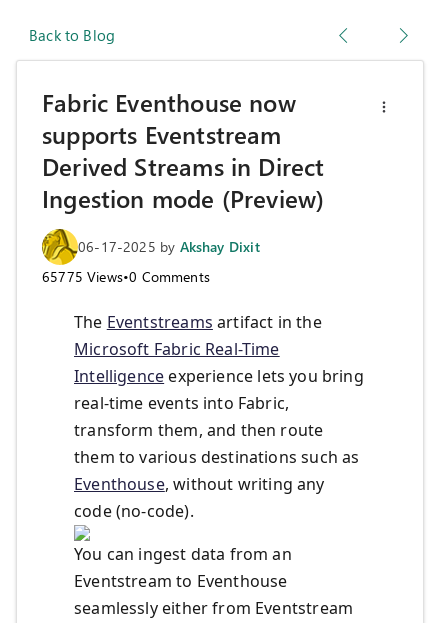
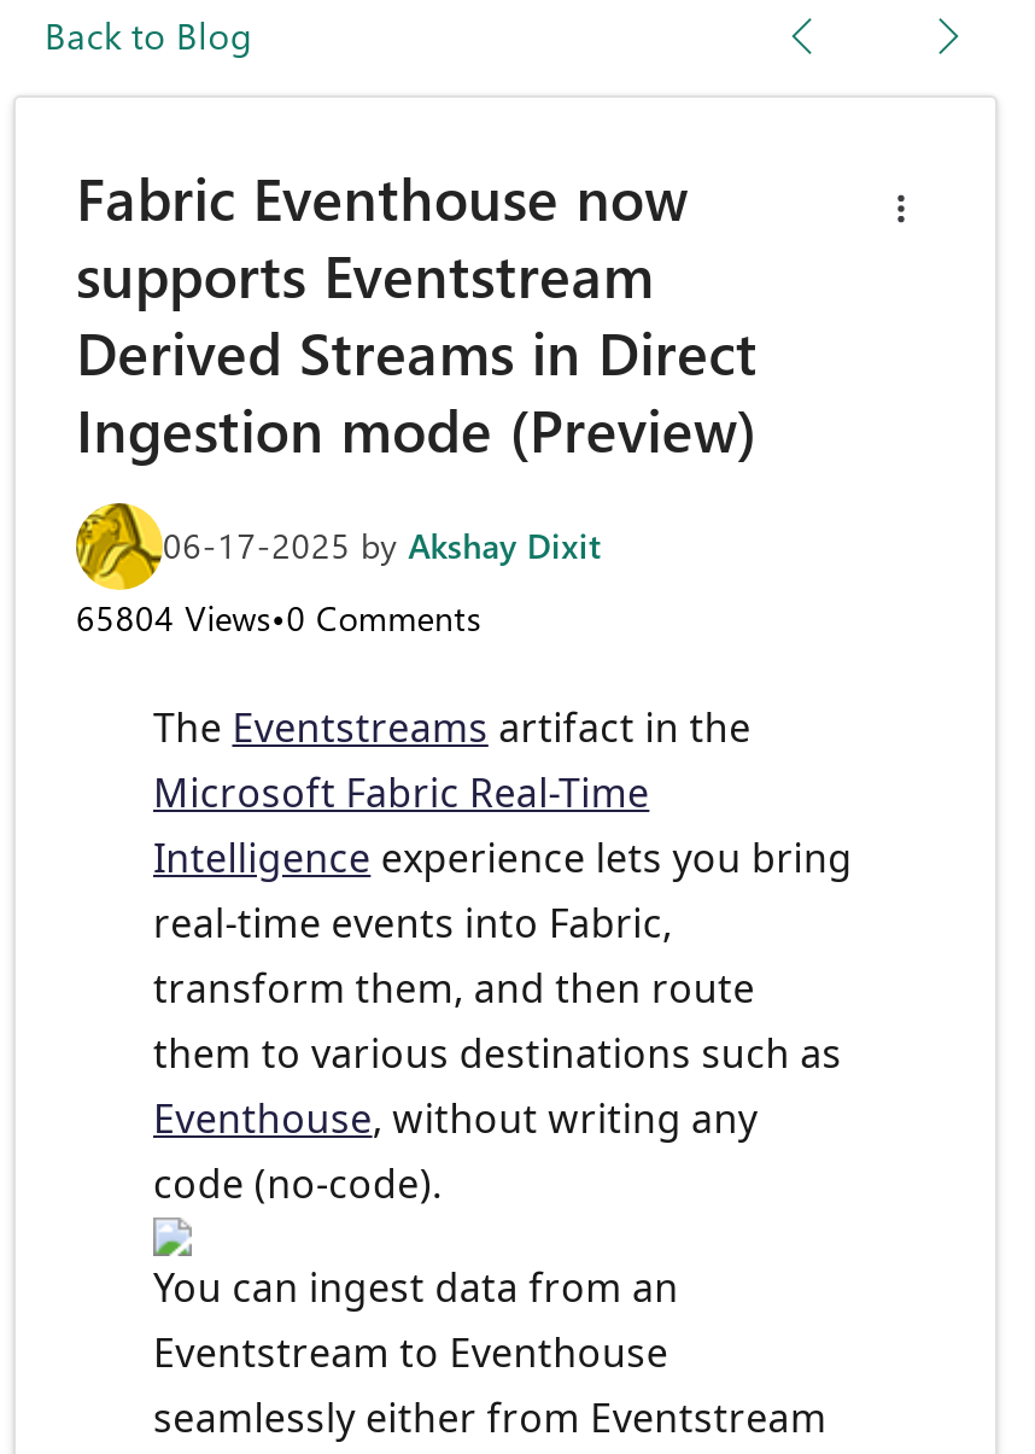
- 65775 Views•0 Comments
+ 65804 Views•0 Comments
